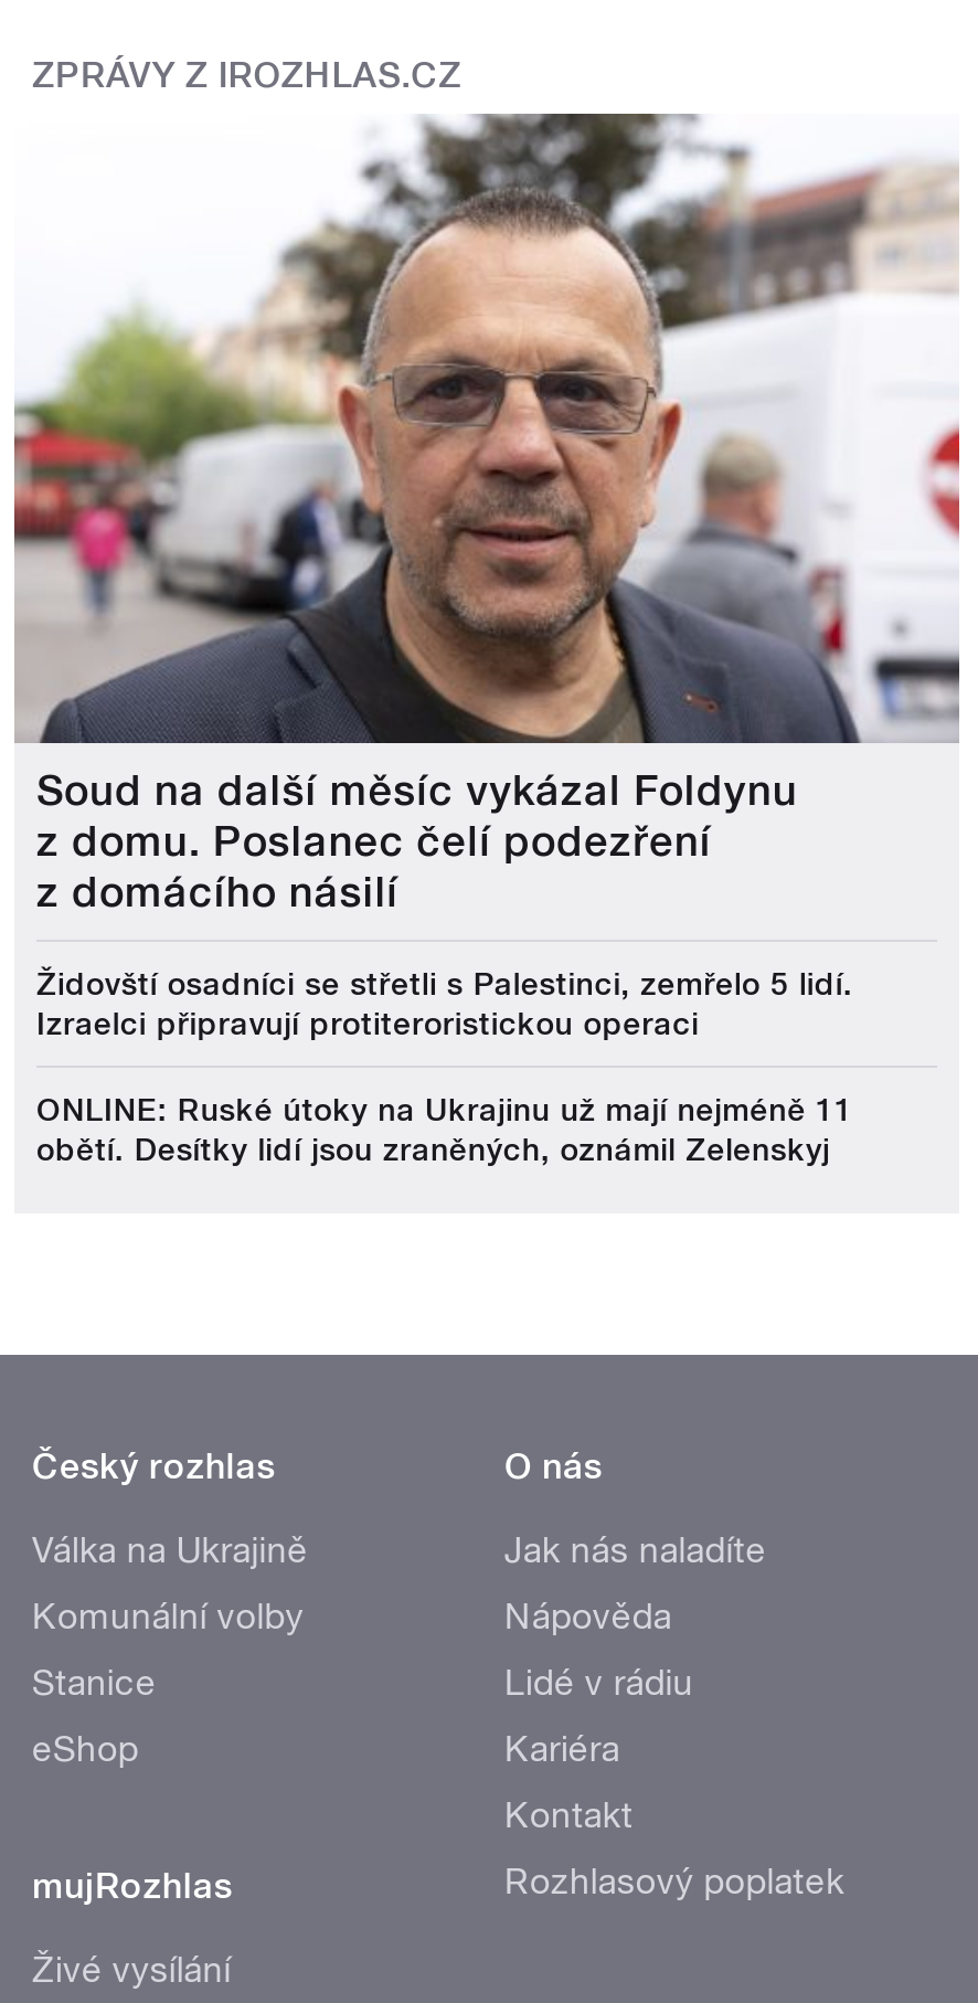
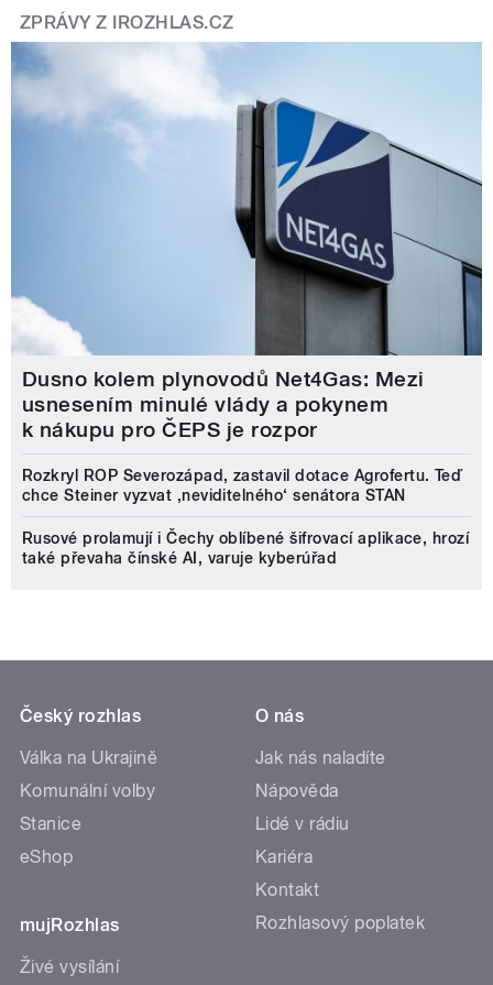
- [image]
- Soud na další měsíc vykázal Foldynu
- z domu. Poslanec čelí podezření
- z domácího násilí
+ [image]
+ Dusno kolem plynovodů Net4Gas: Mezi
+ usnesením minulé vlády a pokynem
+ k nákupu pro ČEPS je rozpor

- Židovští osadníci se střetli s Palestinci, zemřelo 5 lidí.
- Izraelci připravují protiteroristickou operaci
+ Rozkryl ROP Severozápad, zastavil dotace Agrofertu. Teď
+ chce Steiner vyzvat ‚neviditelného‘ senátora STAN

- ONLINE: Ruské útoky na Ukrajinu už mají nejméně 11
- obětí. Desítky lidí jsou zraněných, oznámil Zelenskyj
+ Rusové prolamují i Čechy oblíbené šifrovací aplikace, hrozí
+ také převaha čínské AI, varuje kyberúřad
